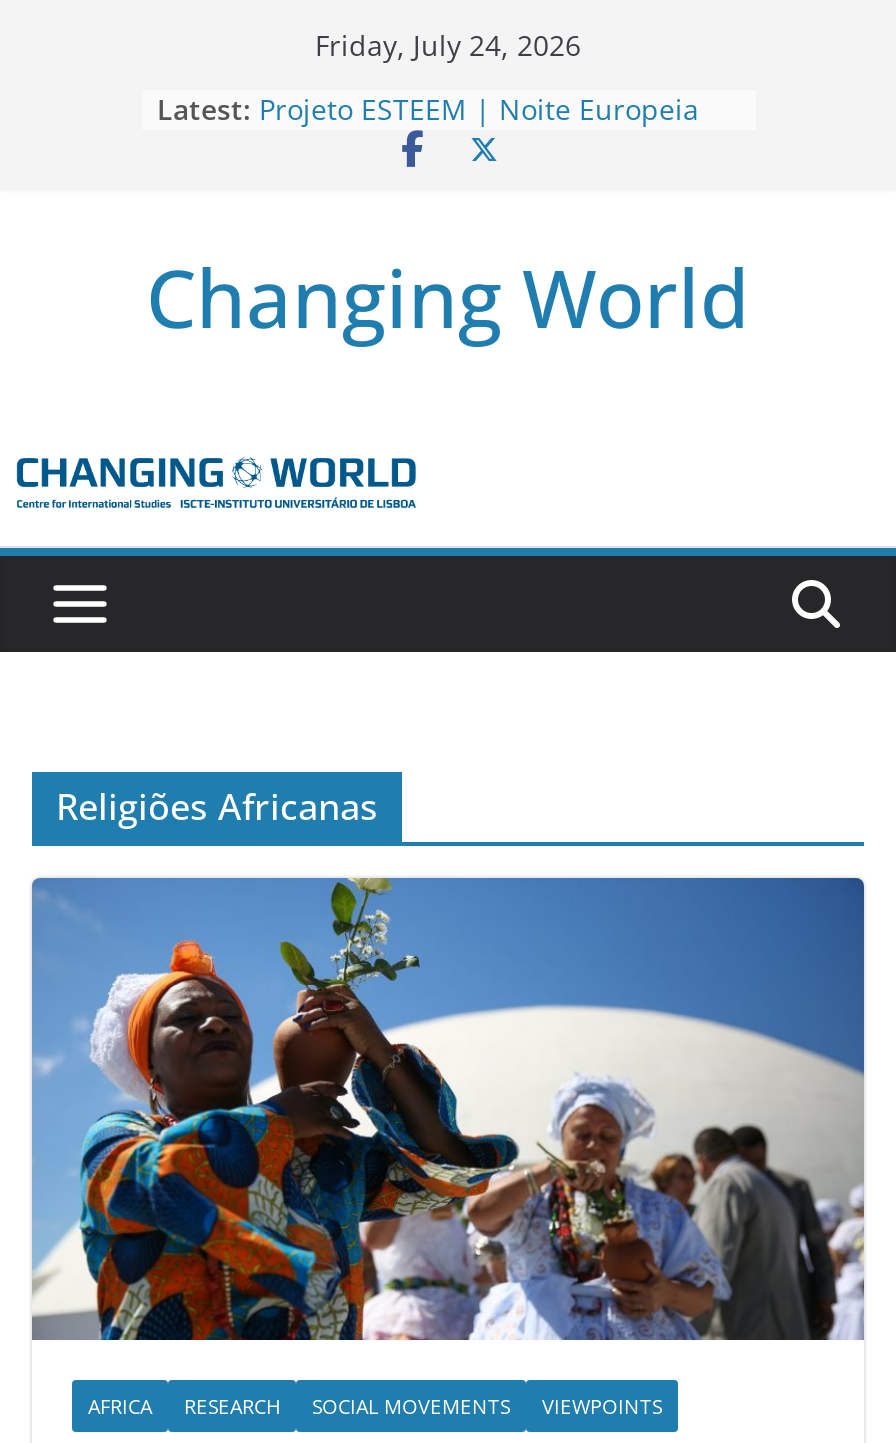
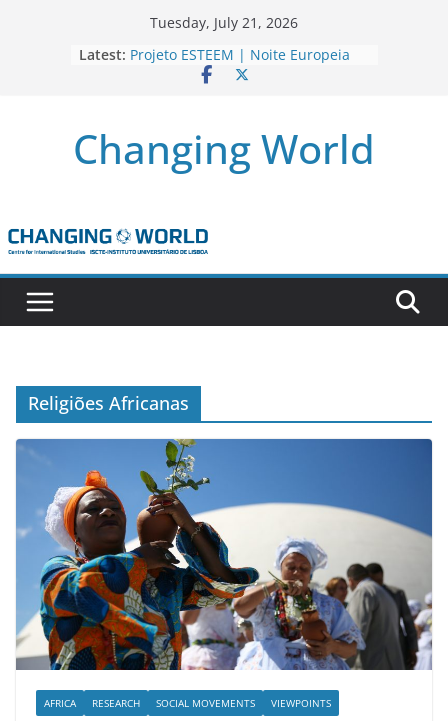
- Friday, July 24, 2026
+ Tuesday, July 21, 2026
